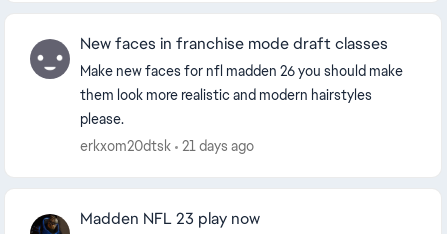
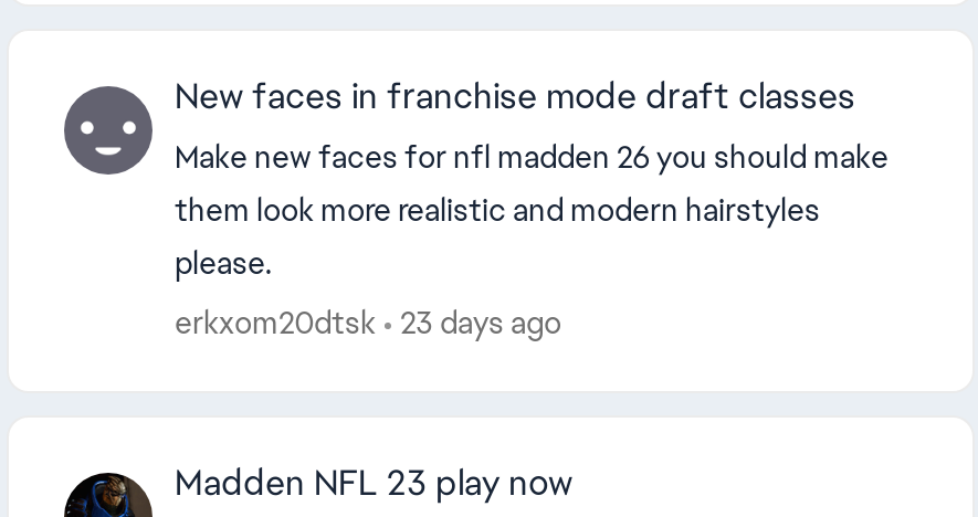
- erkxom20dtsk 21 days ago
+ erkxom20dtsk 23 days ago
